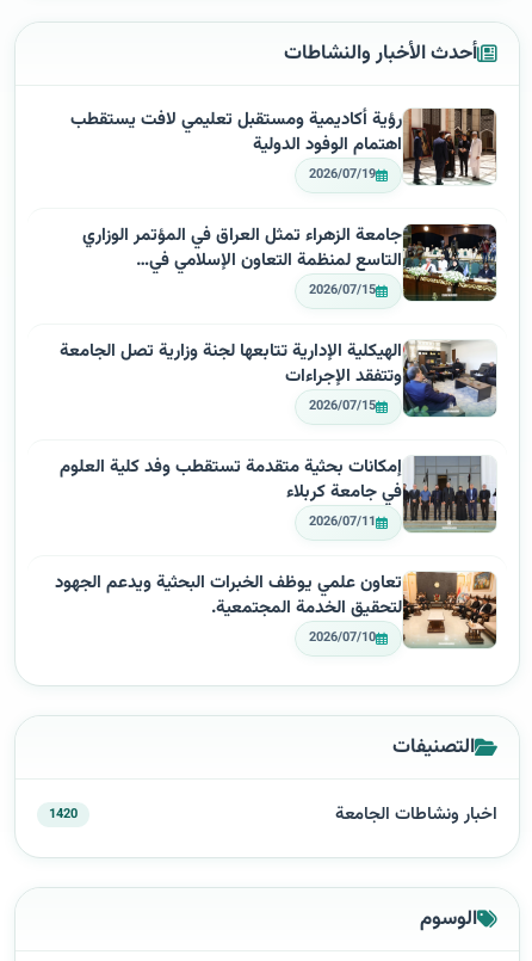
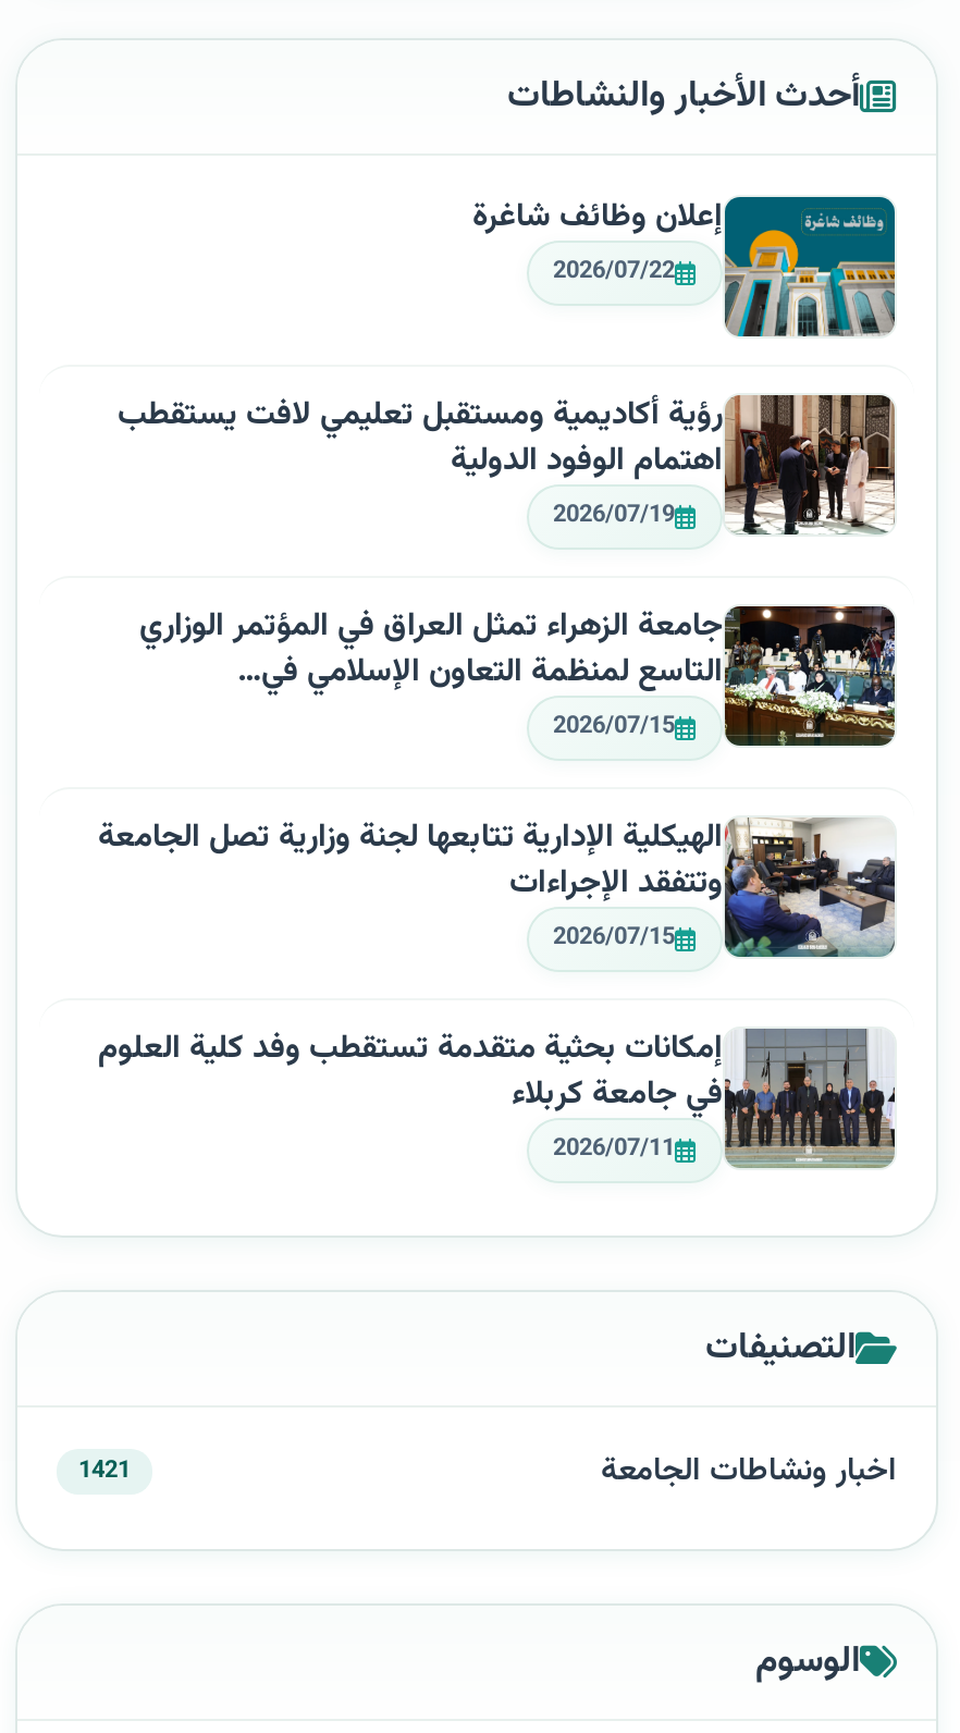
+ [image]
+ إعلان وظائف شاغرة
+ 2026/07/22

moved down: [image] | رؤية أكاديمية ومستقبل تعليمي لافت يستقطب | اهتمام الوفود الدولية | ... | في جامعة كربلاء | 2026/07/11

- [image]
- تعاون علمي يوظف الخبرات البحثية ويدعم الجهود
- لتحقيق الخدمة المجتمعية.
- 2026/07/10

- 1420
+ 1421
